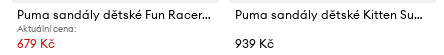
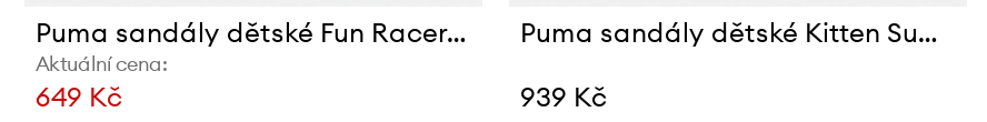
- 679 Kč
+ 649 Kč
